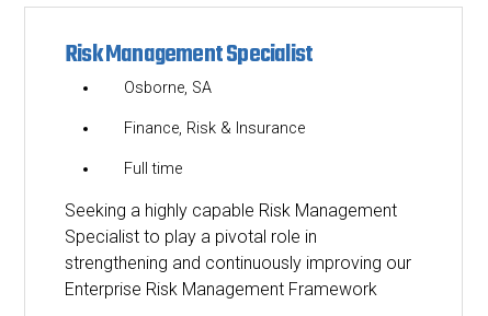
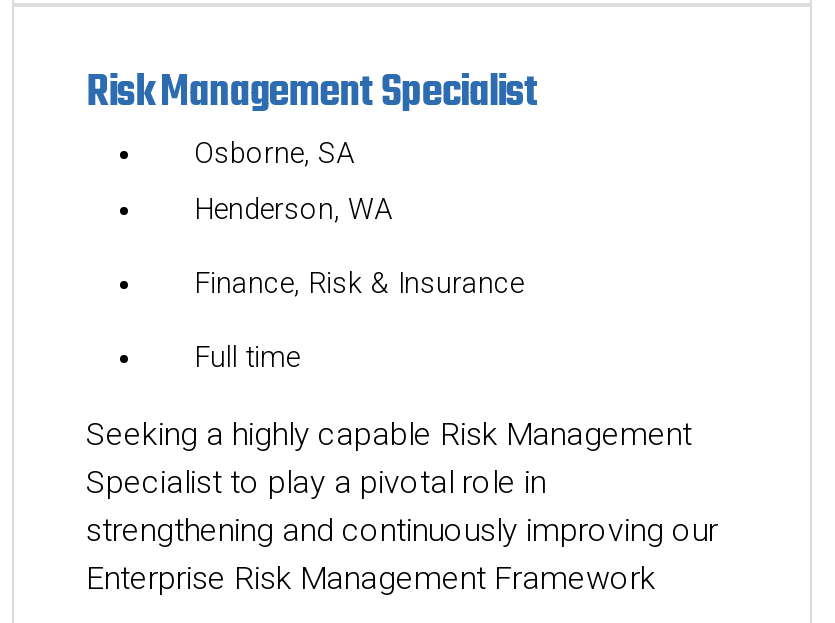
+ Henderson, WA
